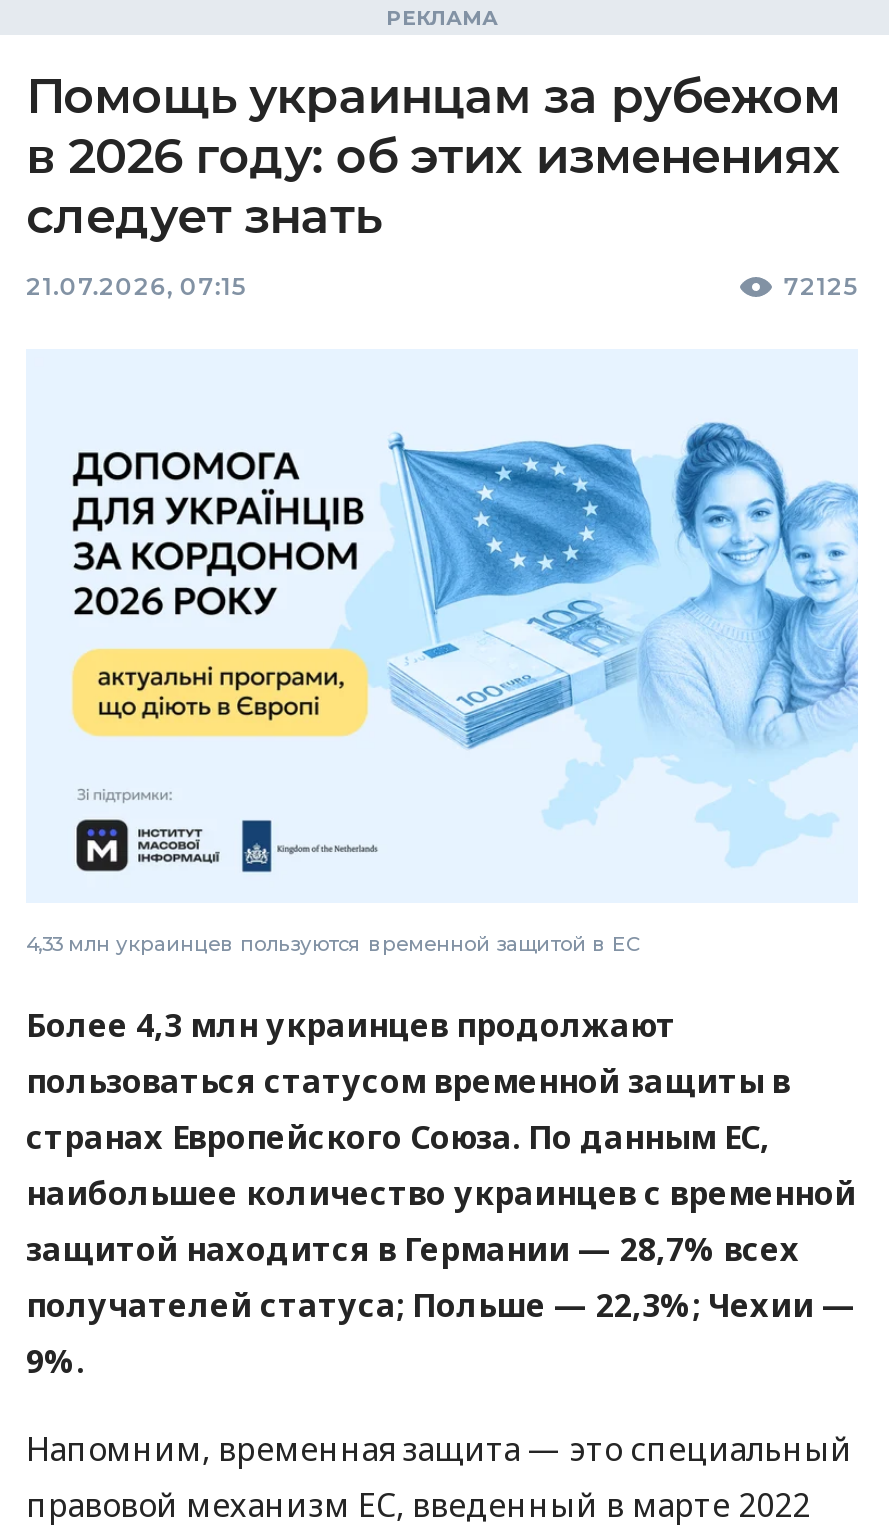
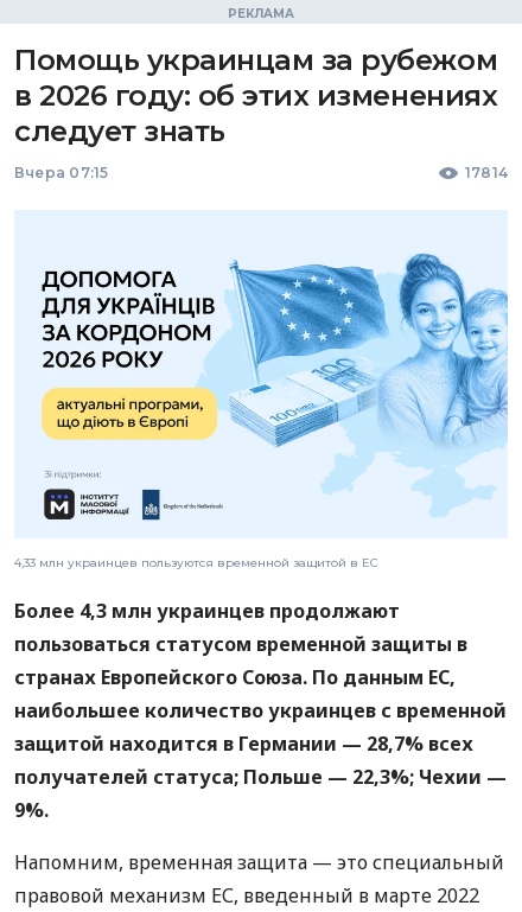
- 21.07.2026, 07:15
- 72125
+ Вчера 07:15
+ 17814
